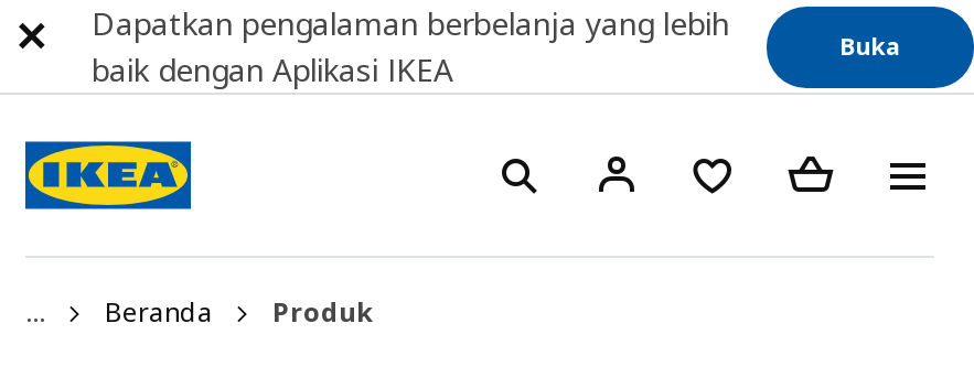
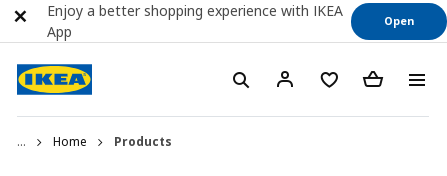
- Dapatkan pengalaman berbelanja yang lebih
- baik dengan Aplikasi IKEA
+ Enjoy a better shopping experience with IKEA
+ App

- Buka
+ Open

- Beranda
- Produk
+ Home
+ Products
